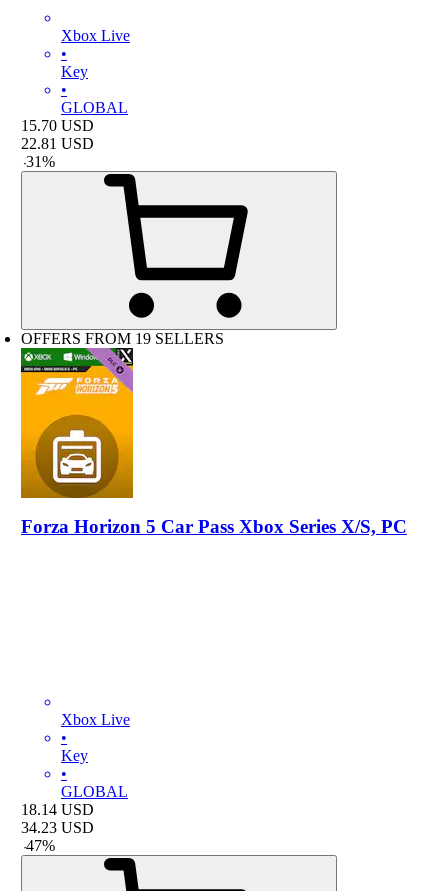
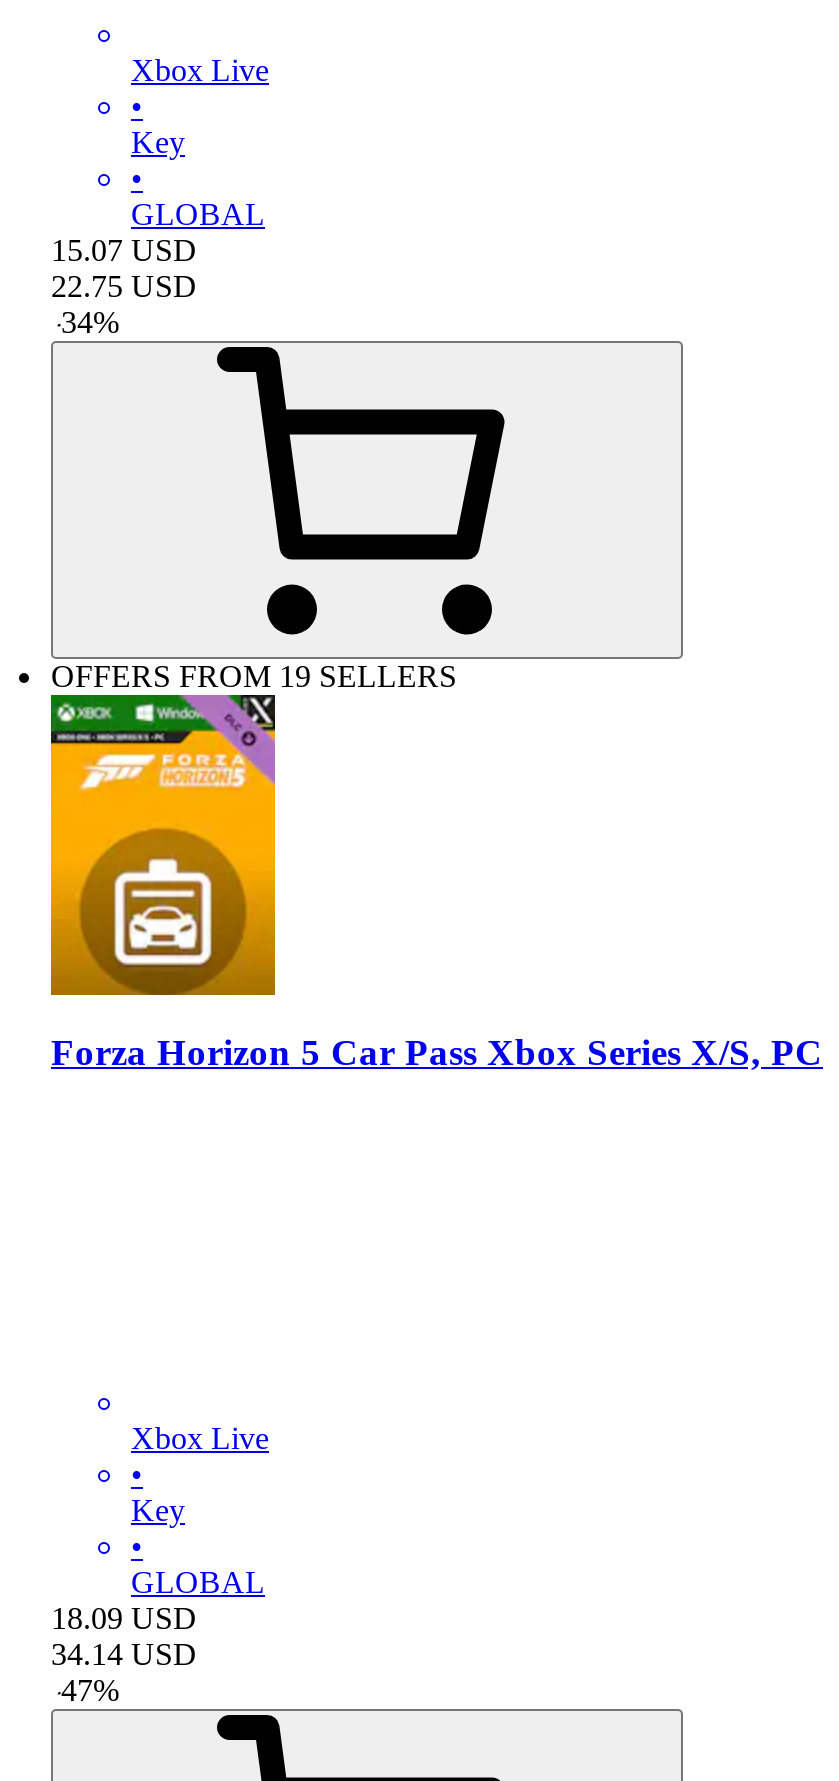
- 15.70 USD
+ 15.07 USD

- 22.81 USD
+ 22.75 USD

- - 31%
+ - 34%

- 18.14 USD
+ 18.09 USD

- 34.23 USD
+ 34.14 USD
